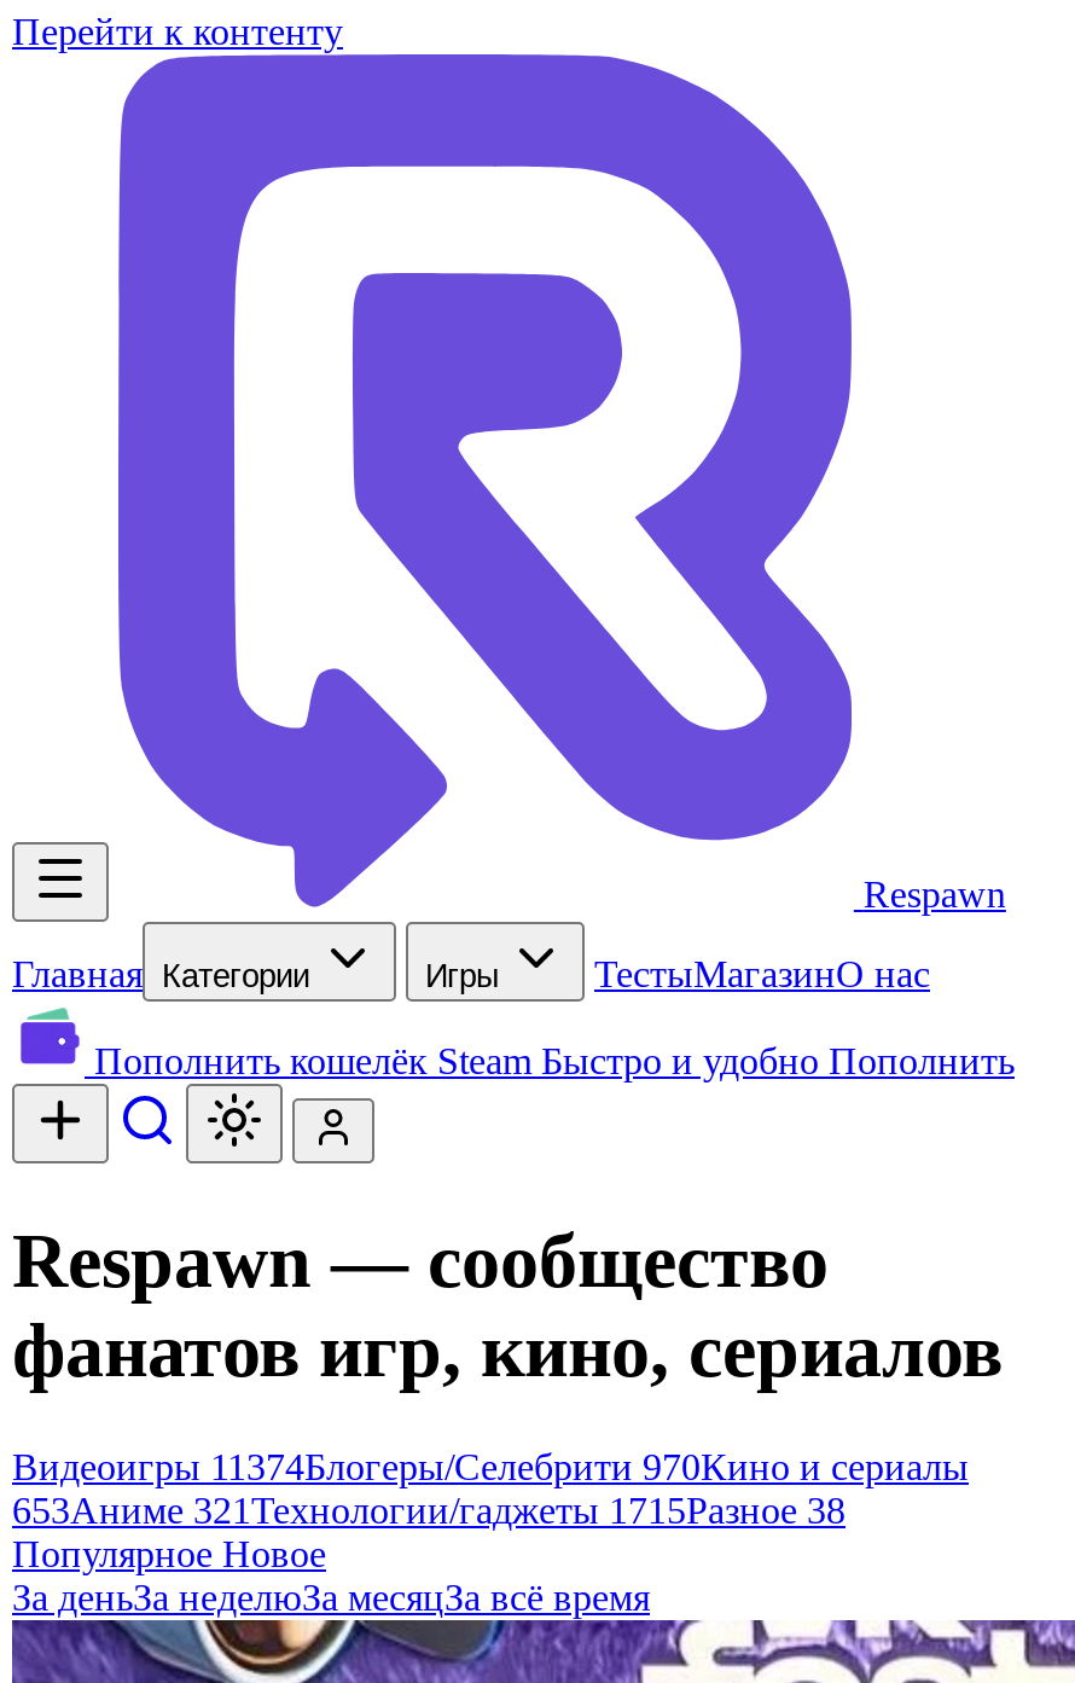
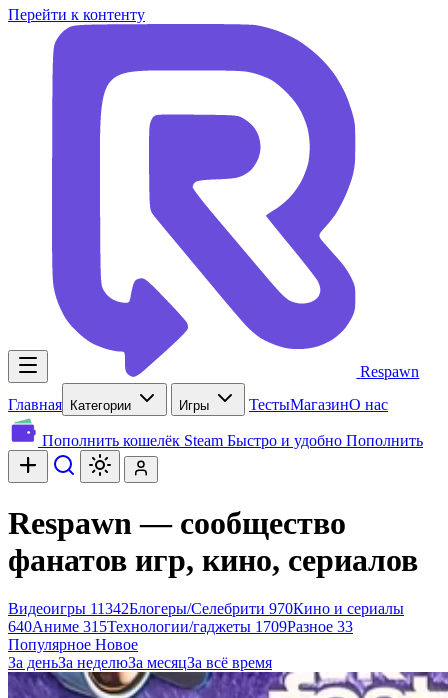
- Видеоигры 11374Блогеры/Селебрити 970Кино и сериалы
+ Видеоигры 11342Блогеры/Селебрити 970Кино и сериалы

- 653Аниме 321 Технологии/гаджеты 1715Разное 38
+ 640Аниме 315 Технологии/гаджеты 1709Разное 33
